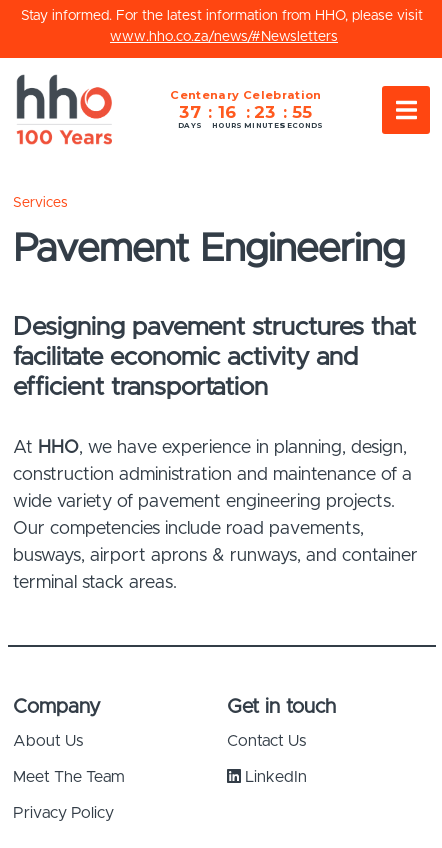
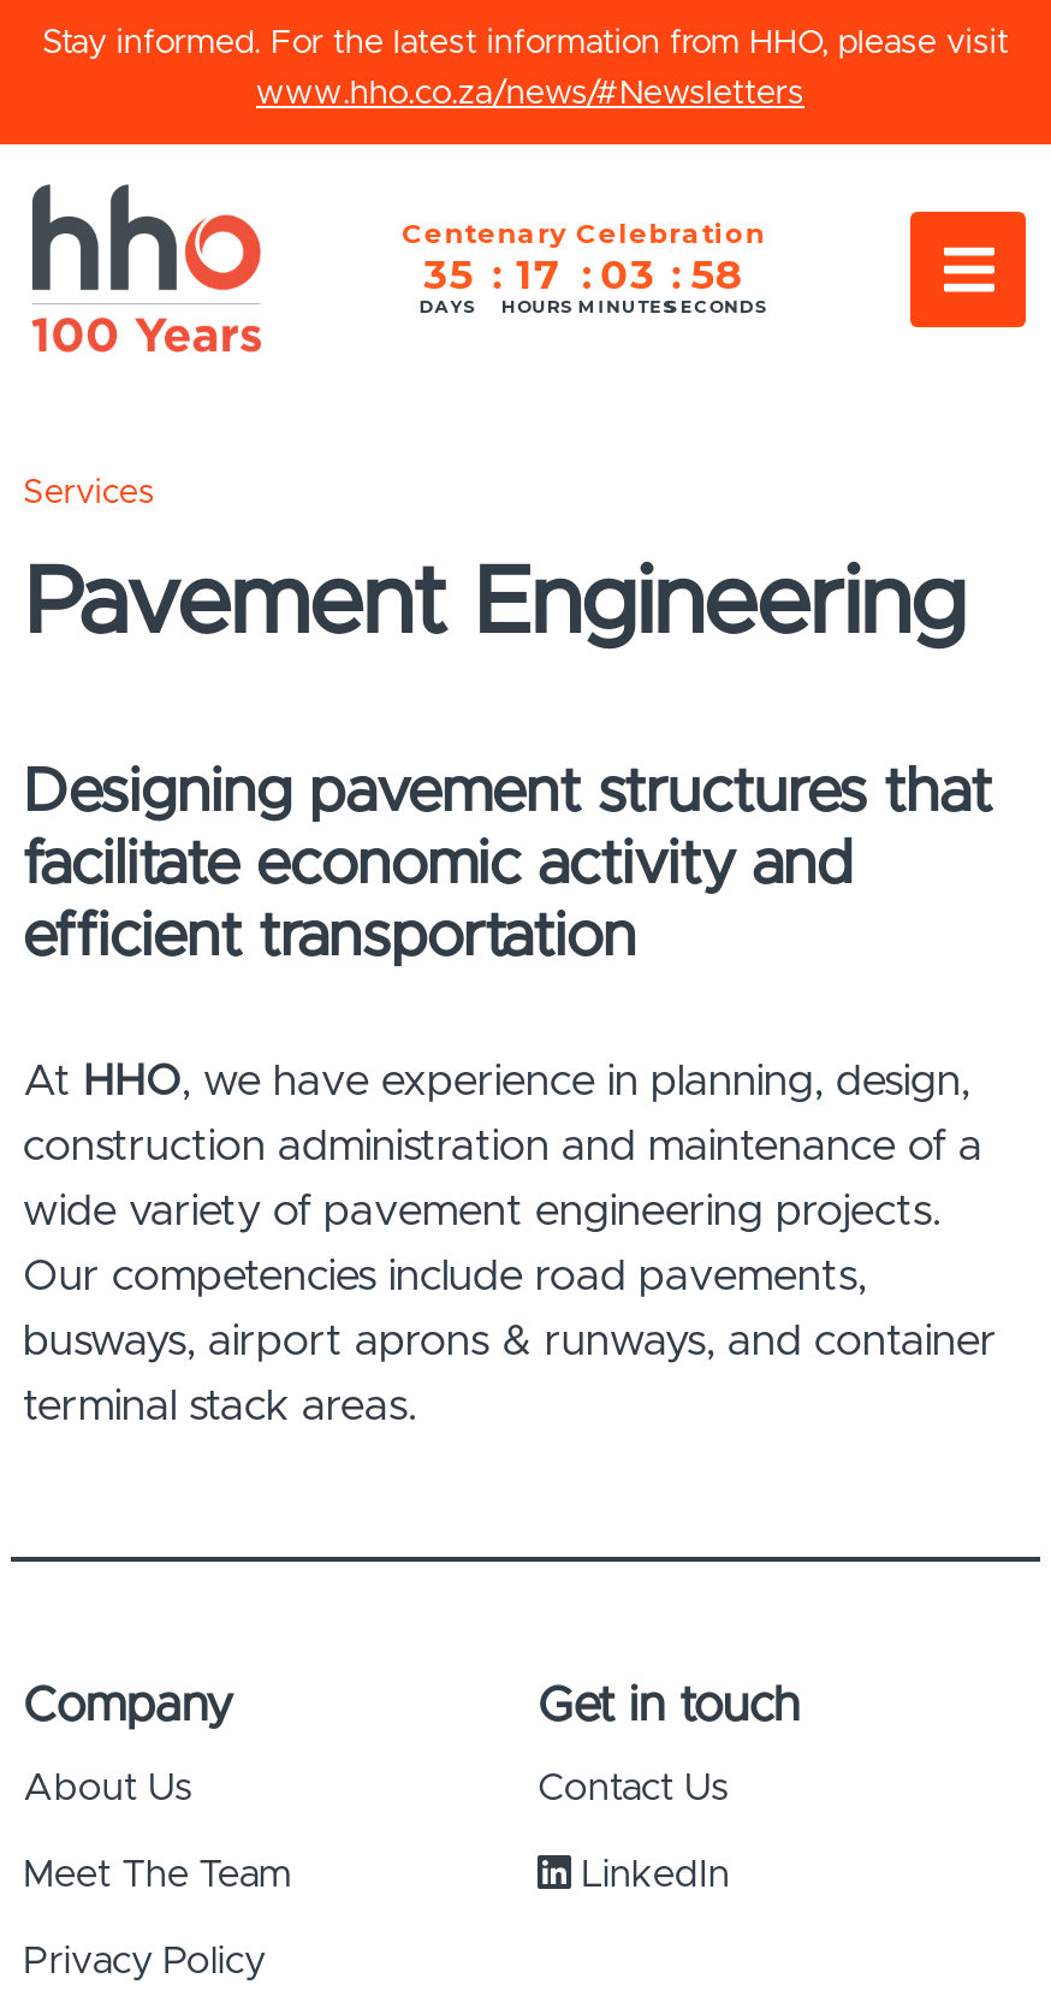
- 37
+ 35

- 16
+ 17

- 23
+ 03

- 55
+ 58
